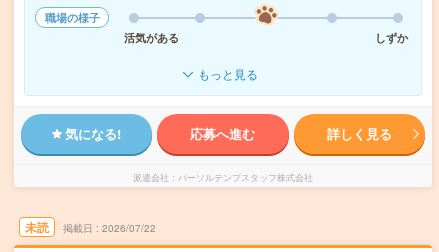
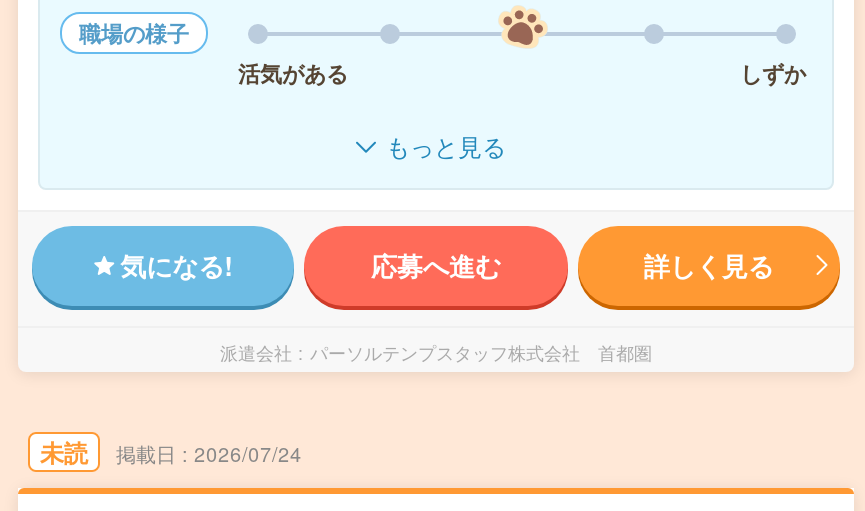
- パーソルテンプスタッフ株式会社
+ パーソルテンプスタッフ株式会社 首都圏

- 2026/07/22
+ 2026/07/24
